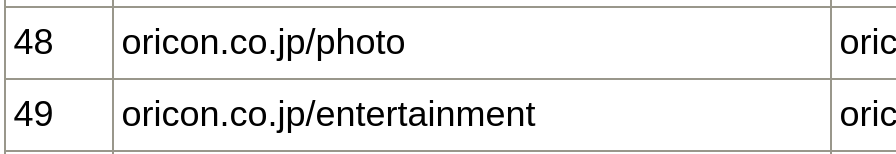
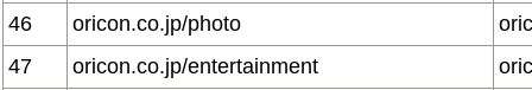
- 48 oricon.co.jp/photo
+ 46 oricon.co.jp/photo

- 49 oricon.co.jp/entertainment
+ 47 oricon.co.jp/entertainment
